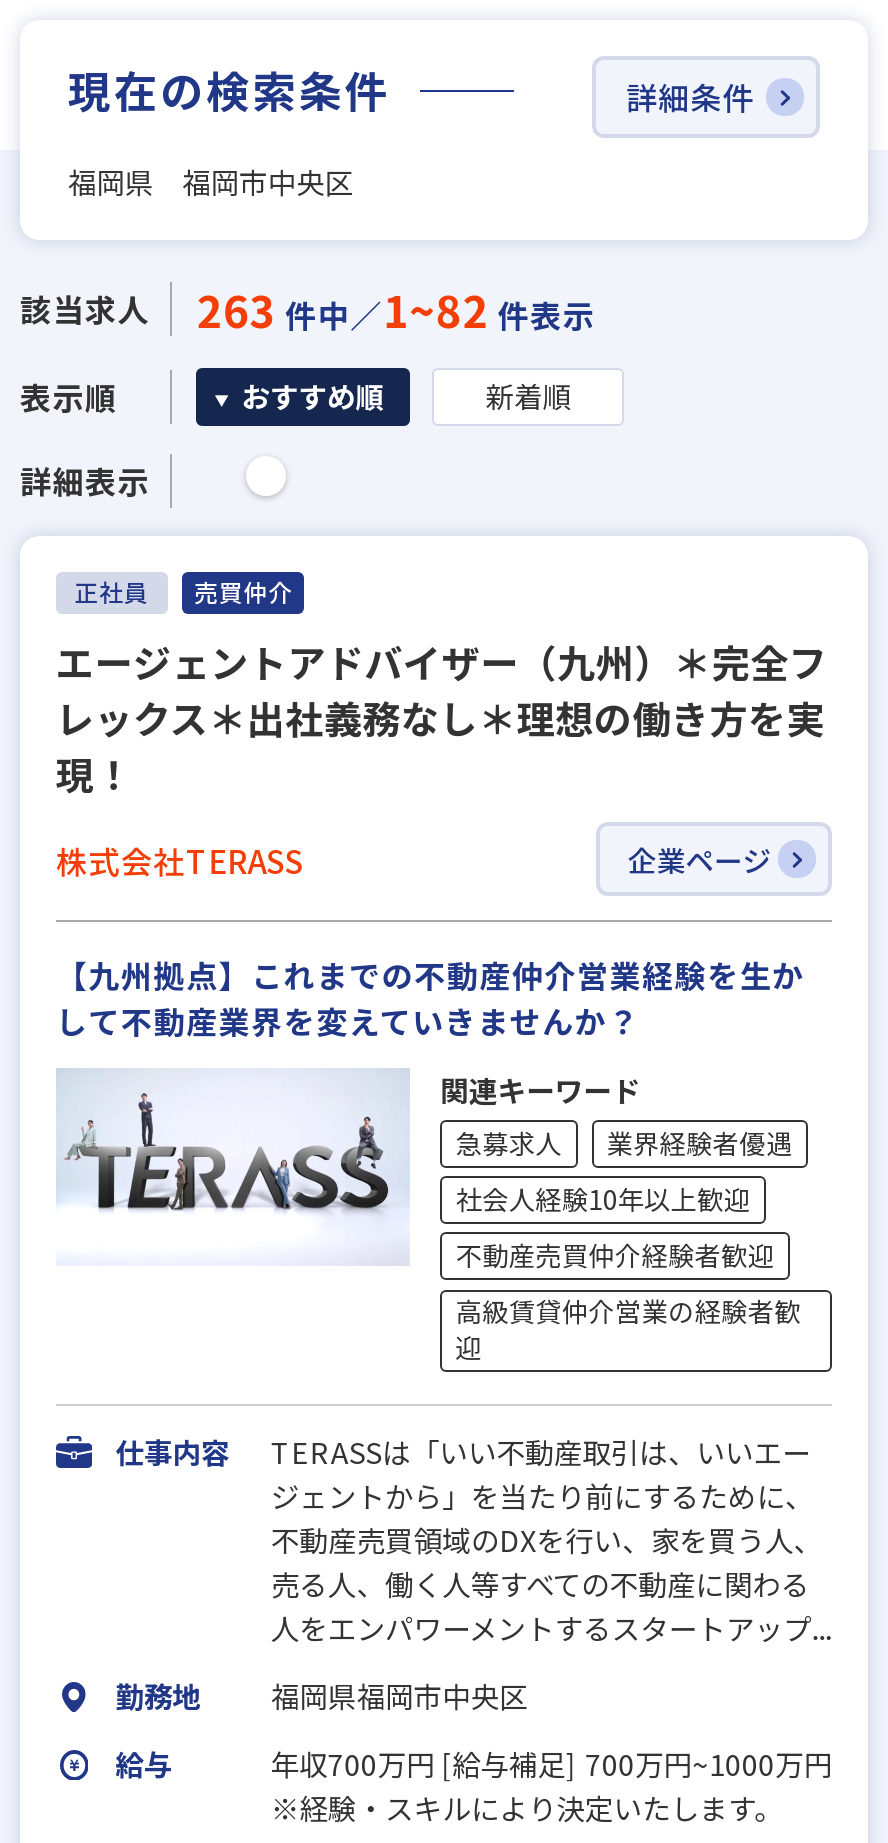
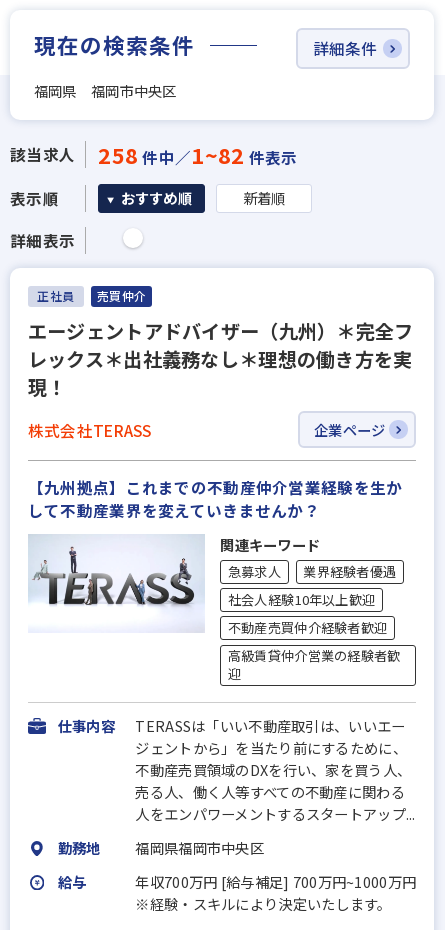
- 該当求人 263件中／1~82件表示
+ 該当求人 258件中／1~82件表示
